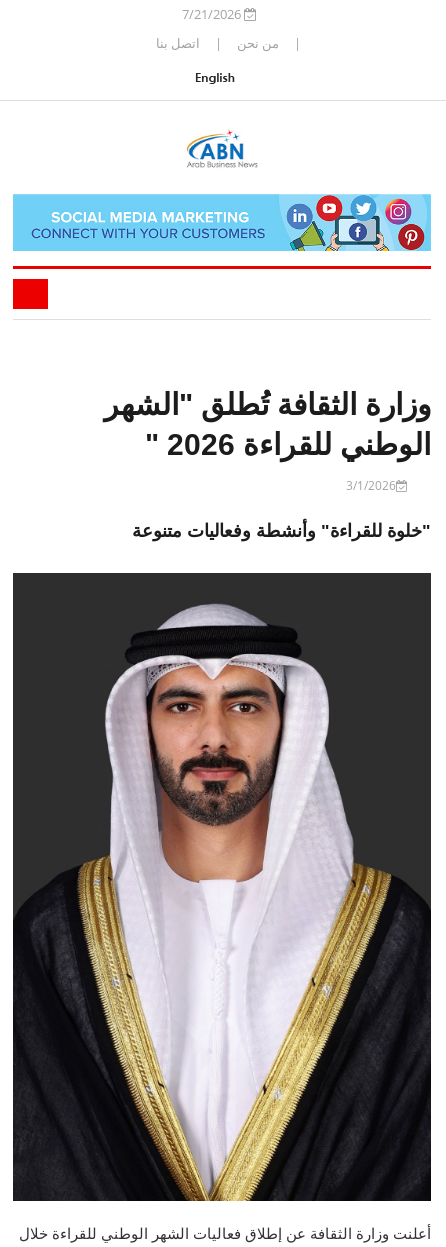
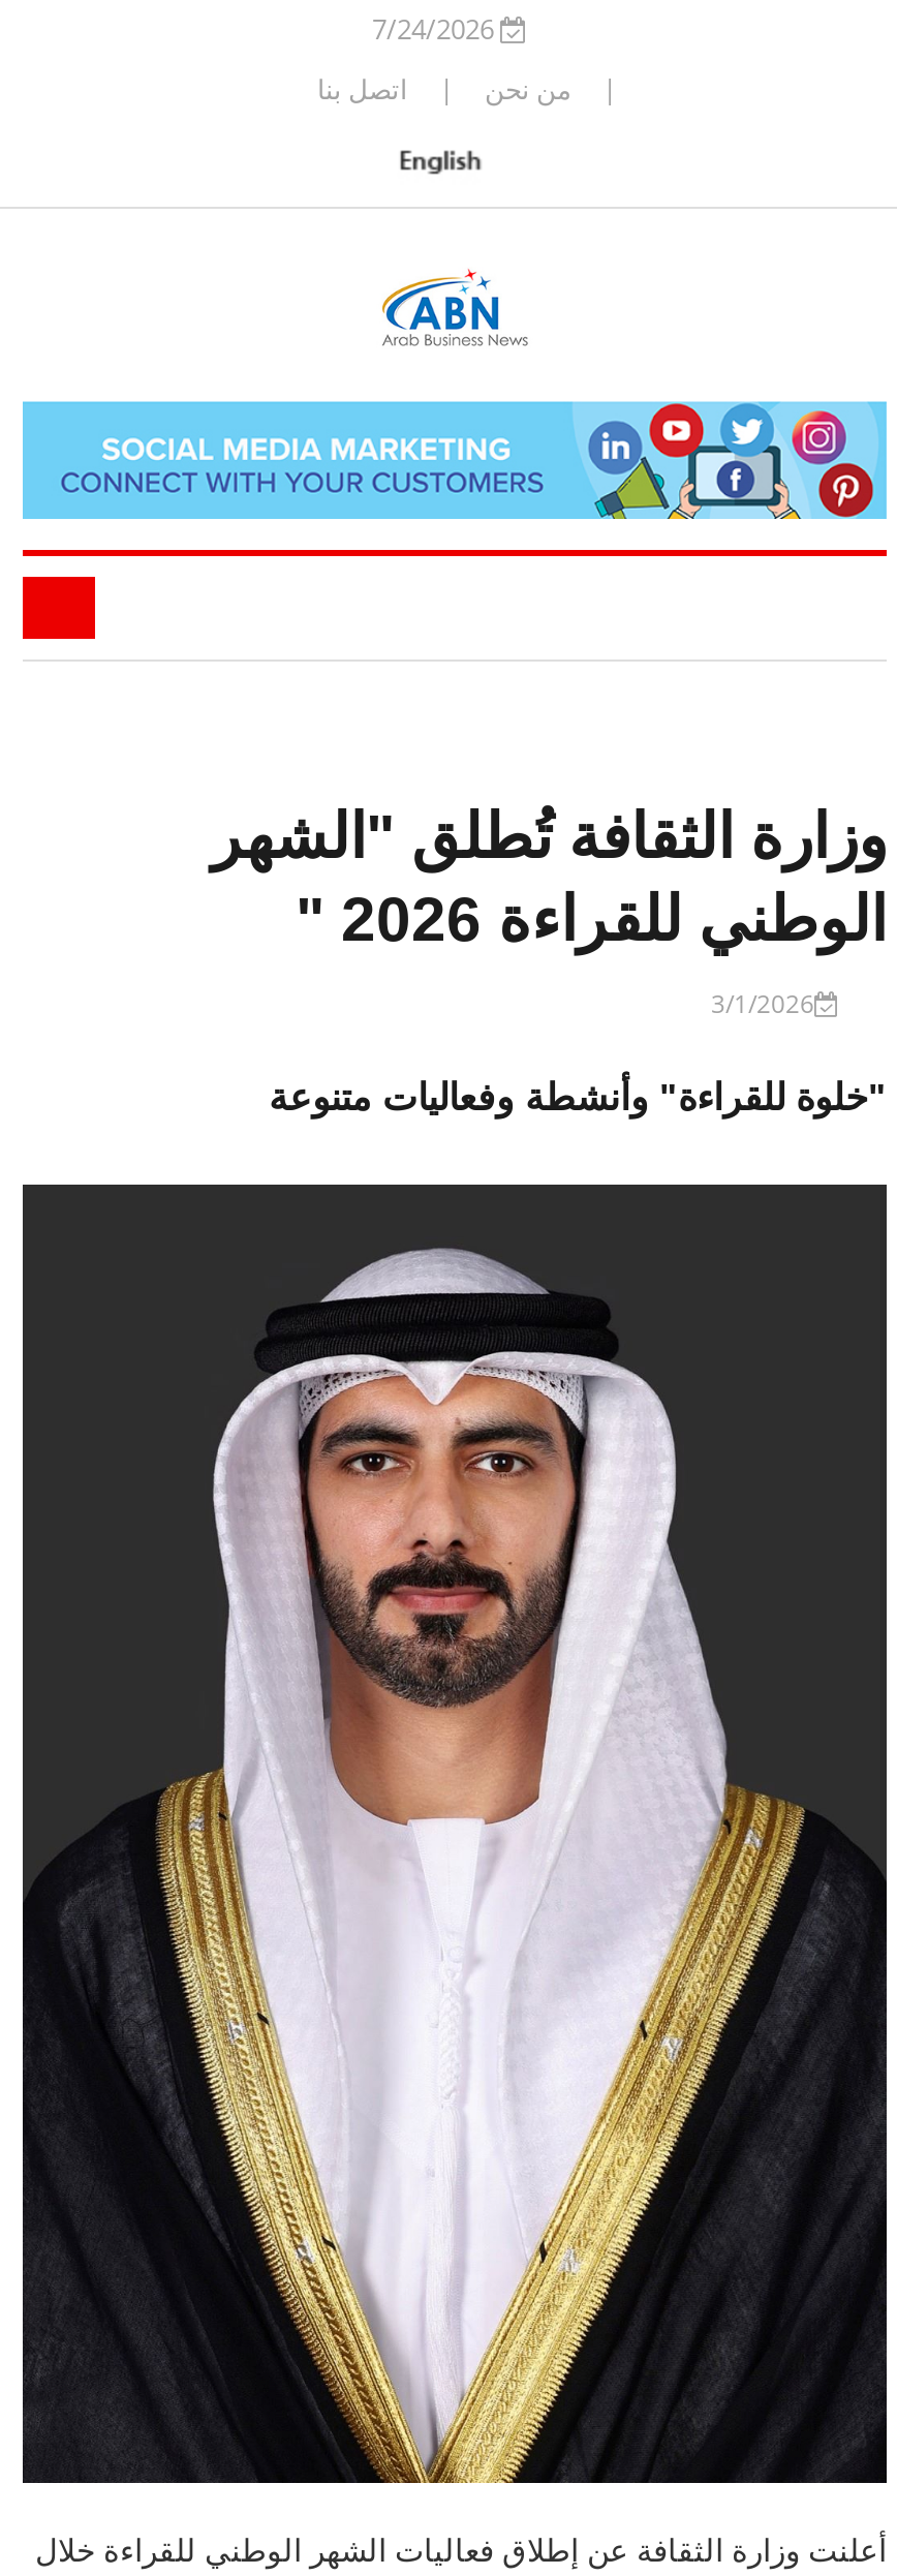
- 7/21/2026
+ 7/24/2026
